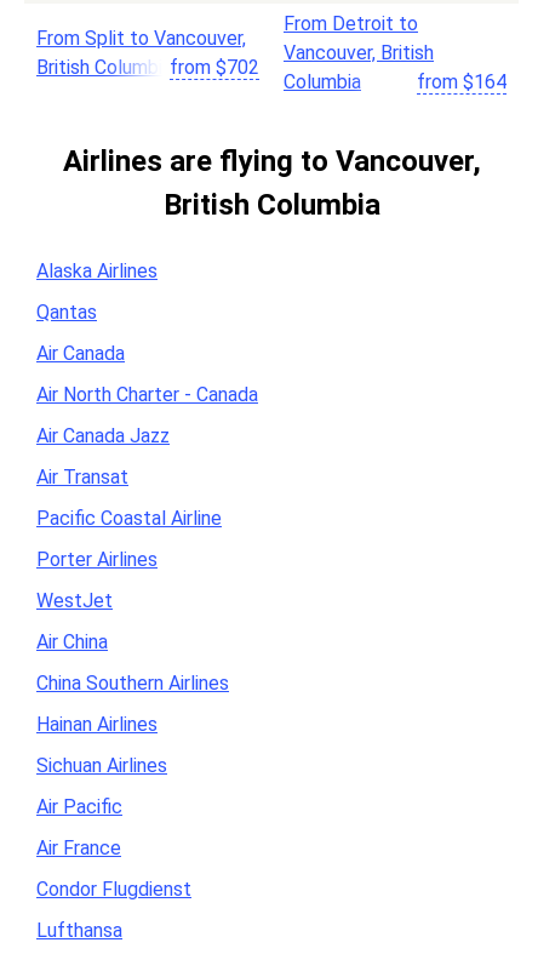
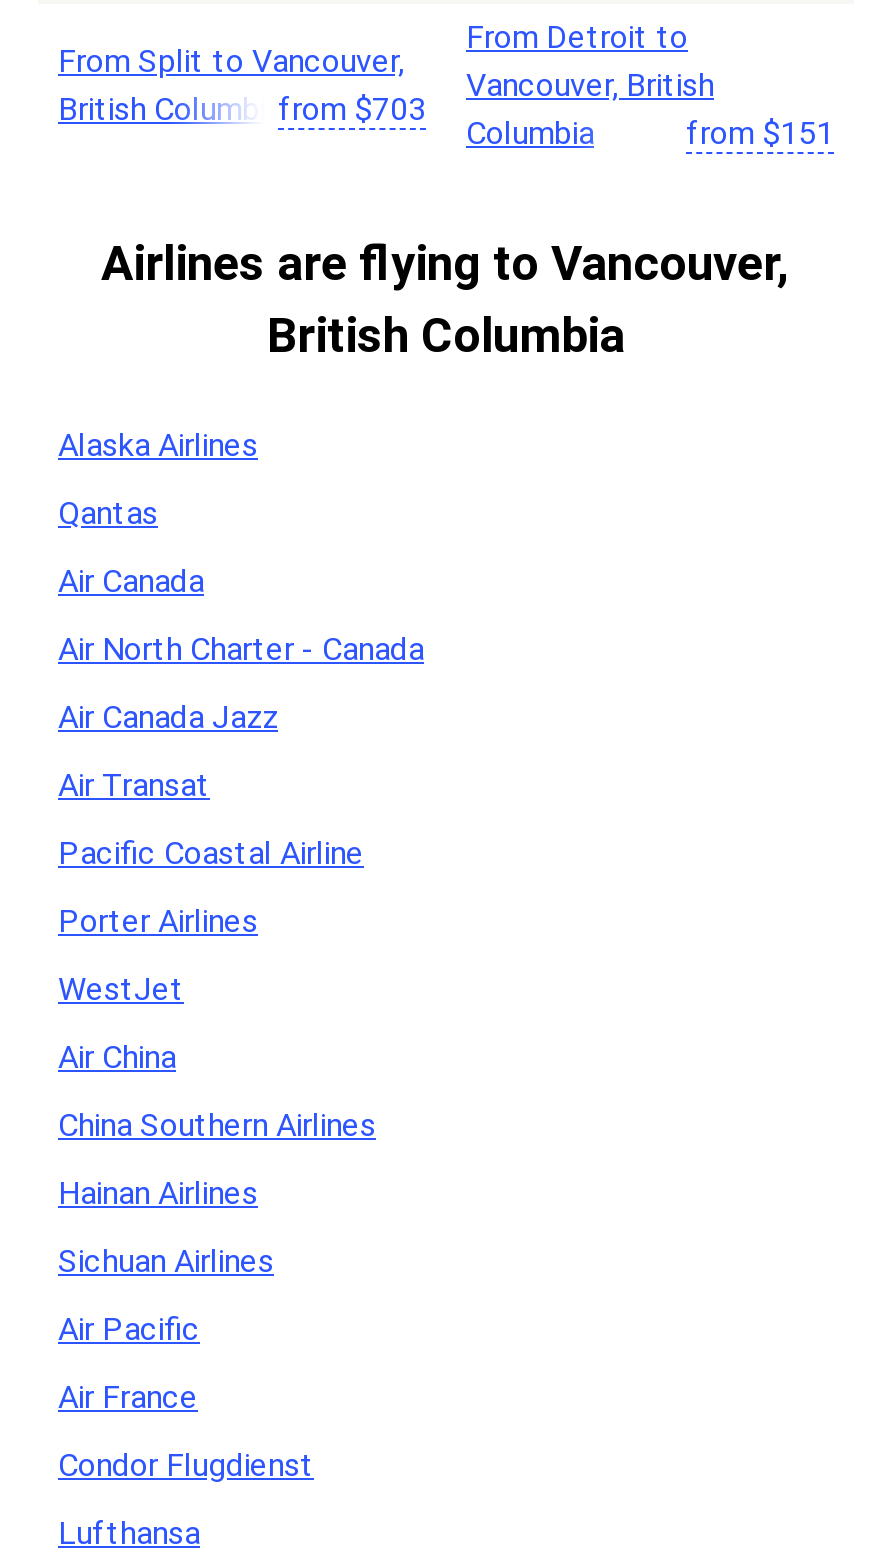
- British Columbia from $702
+ British Columbia from $703

- from $164
+ from $151
